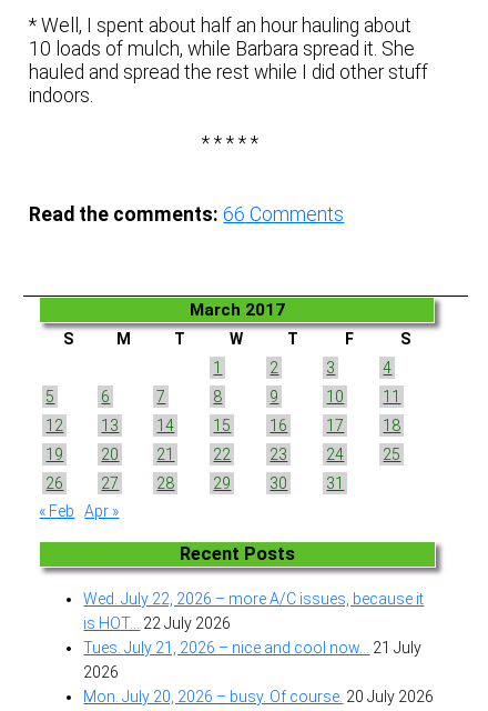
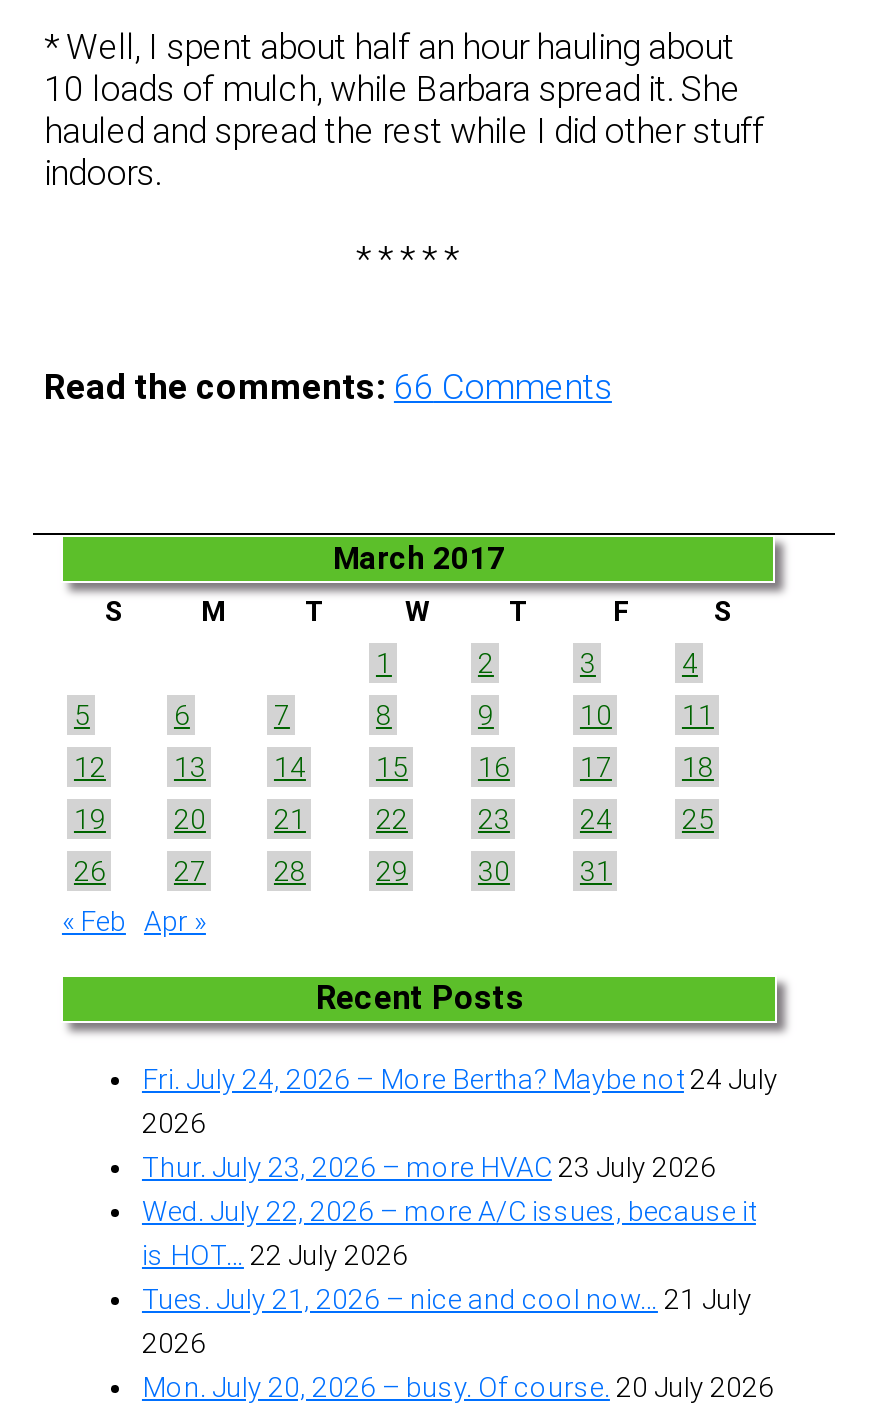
+ Fri. July 24, 2026 – More Bertha? Maybe not 24 July
+ 2026
+ Thur. July 23, 2026 – more HVAC 23 July 2026
